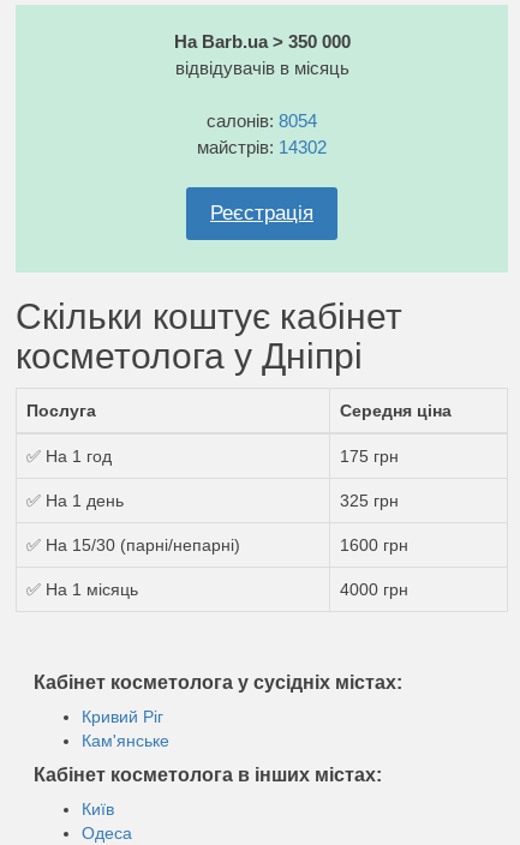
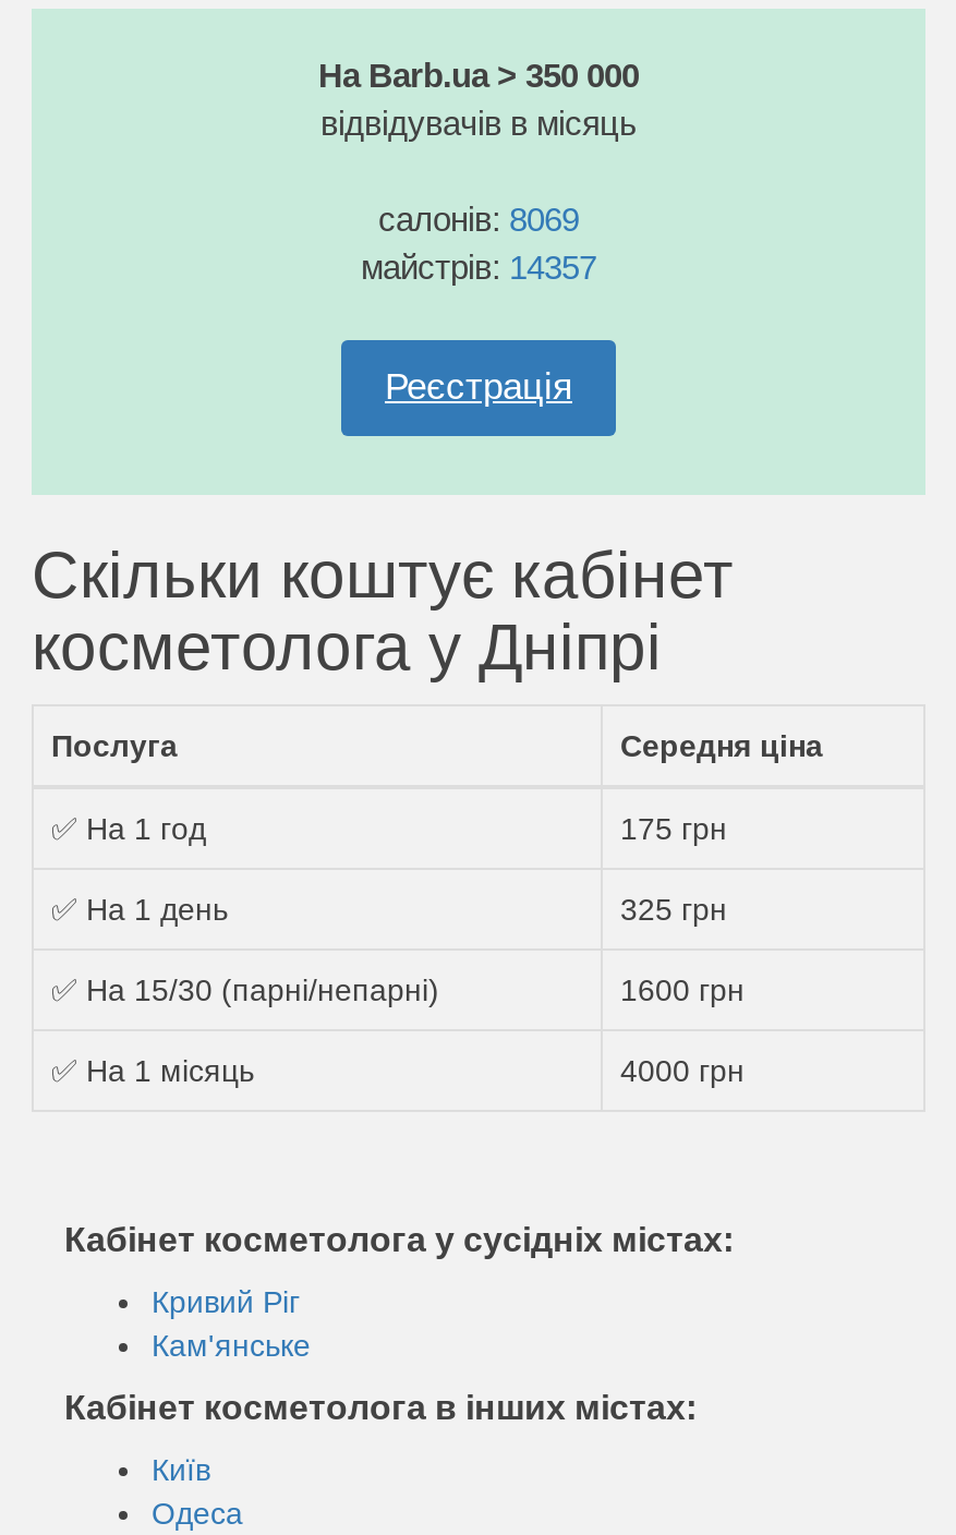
- салонів: 8054
+ салонів: 8069

- майстрів: 14302
+ майстрів: 14357
